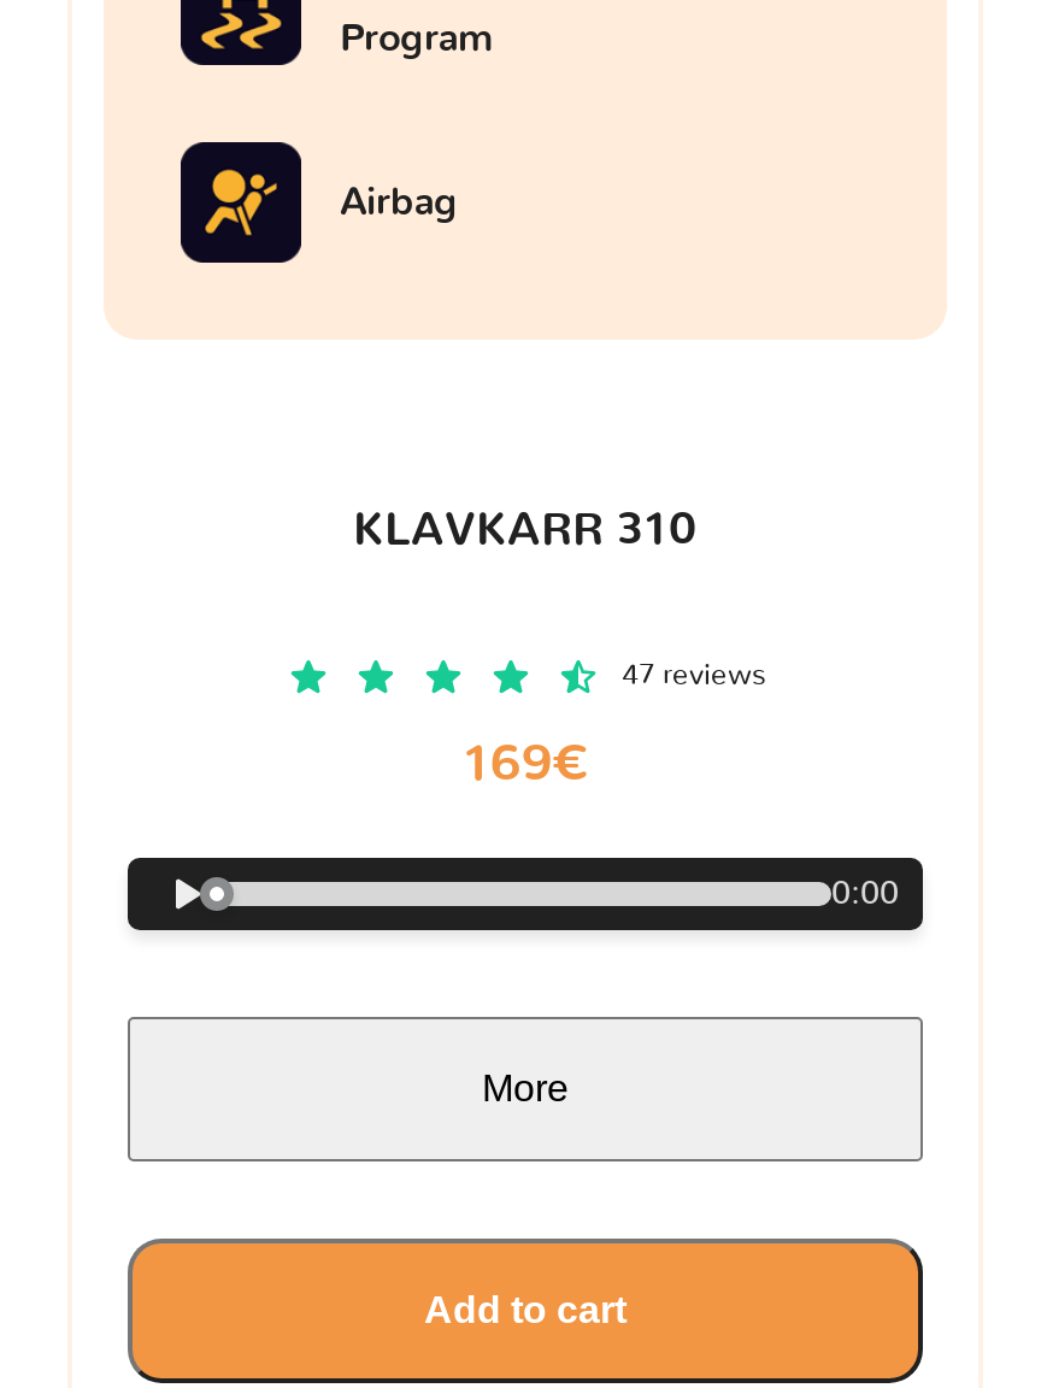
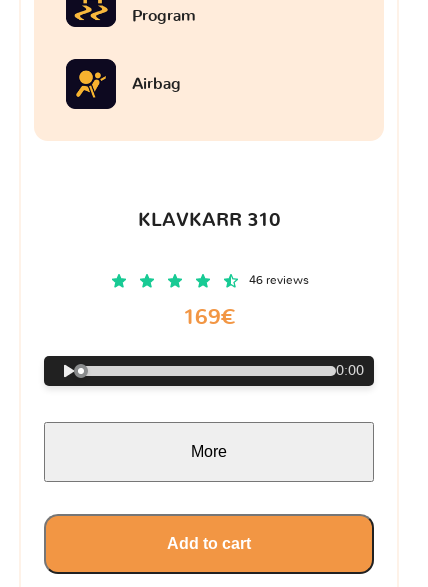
- 47 reviews
+ 46 reviews
